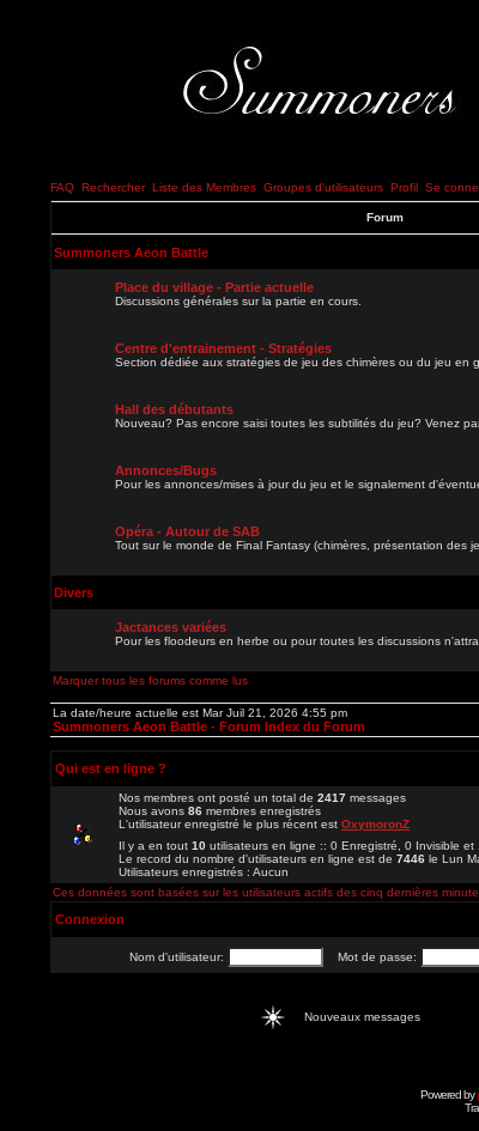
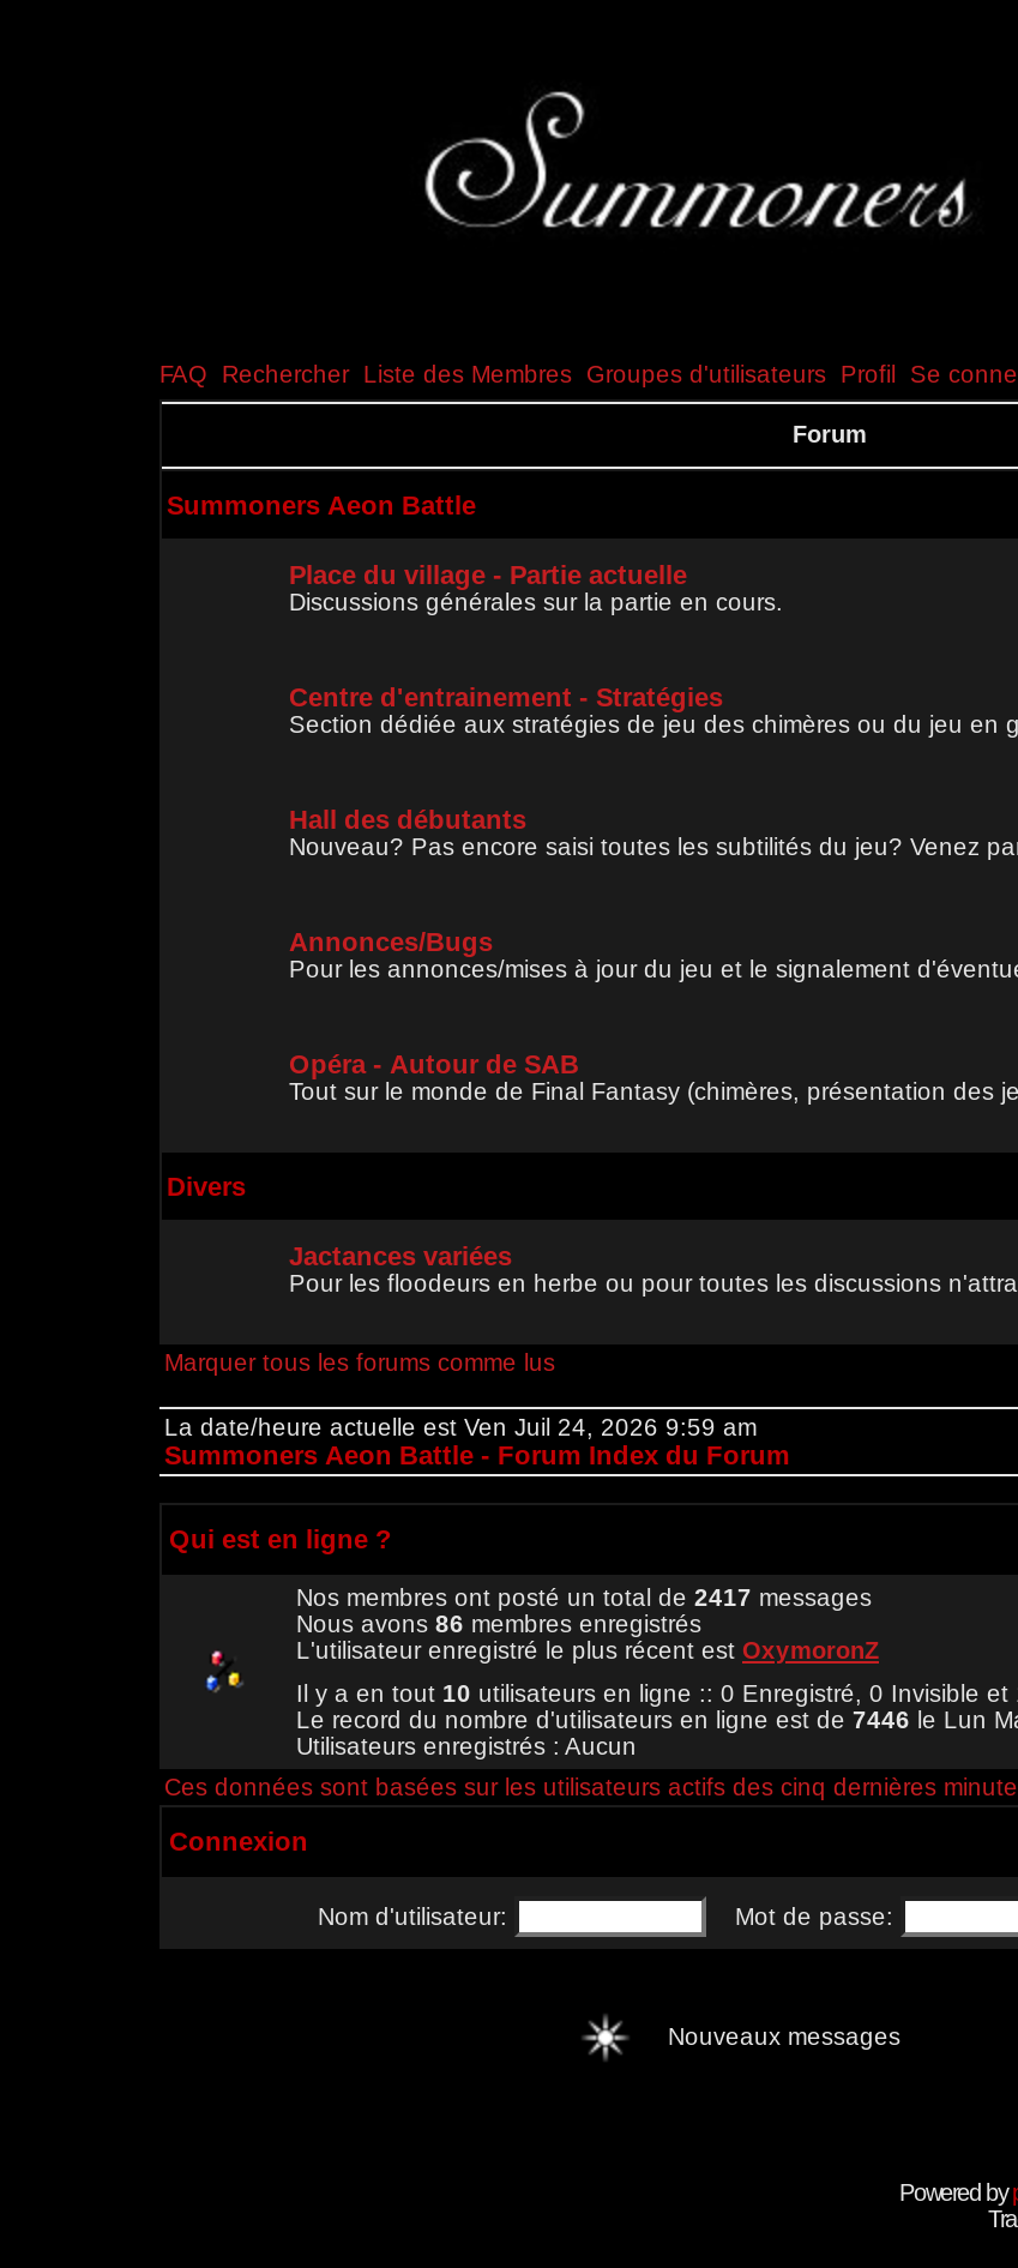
- La date/heure actuelle est Mar Juil 21, 2026 4:55 pm
+ La date/heure actuelle est Ven Juil 24, 2026 9:59 am
